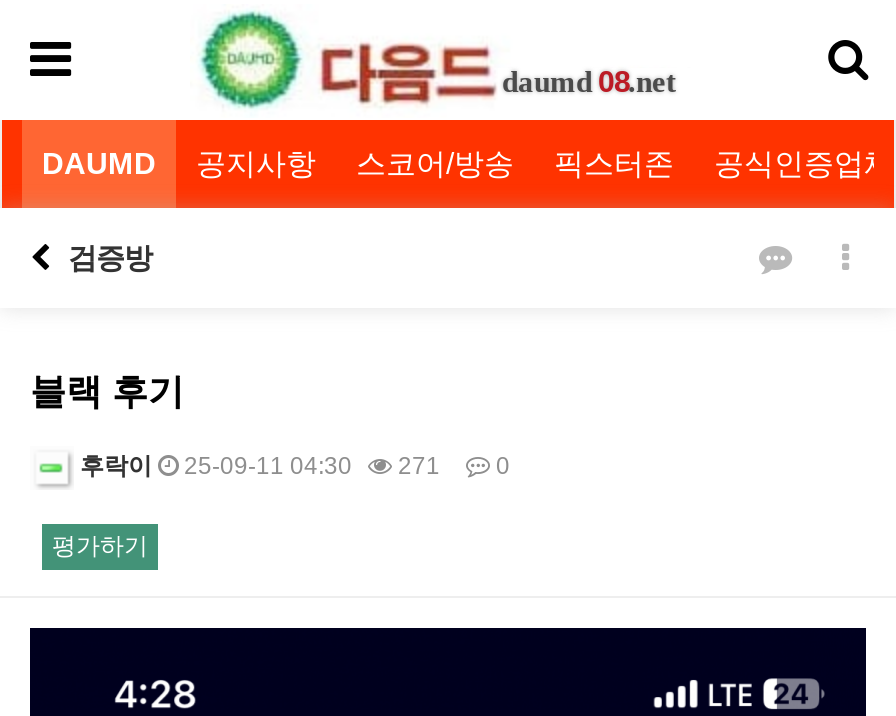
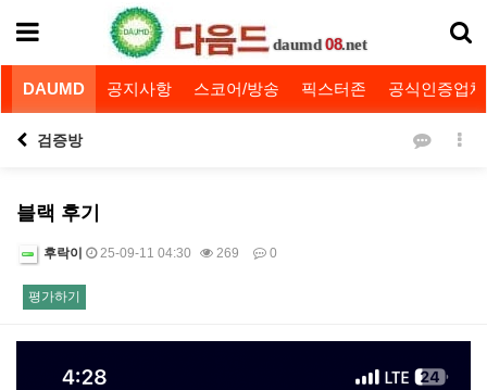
- 후락이 25-09-11 04:30 271 0
+ 후락이 25-09-11 04:30 269 0
